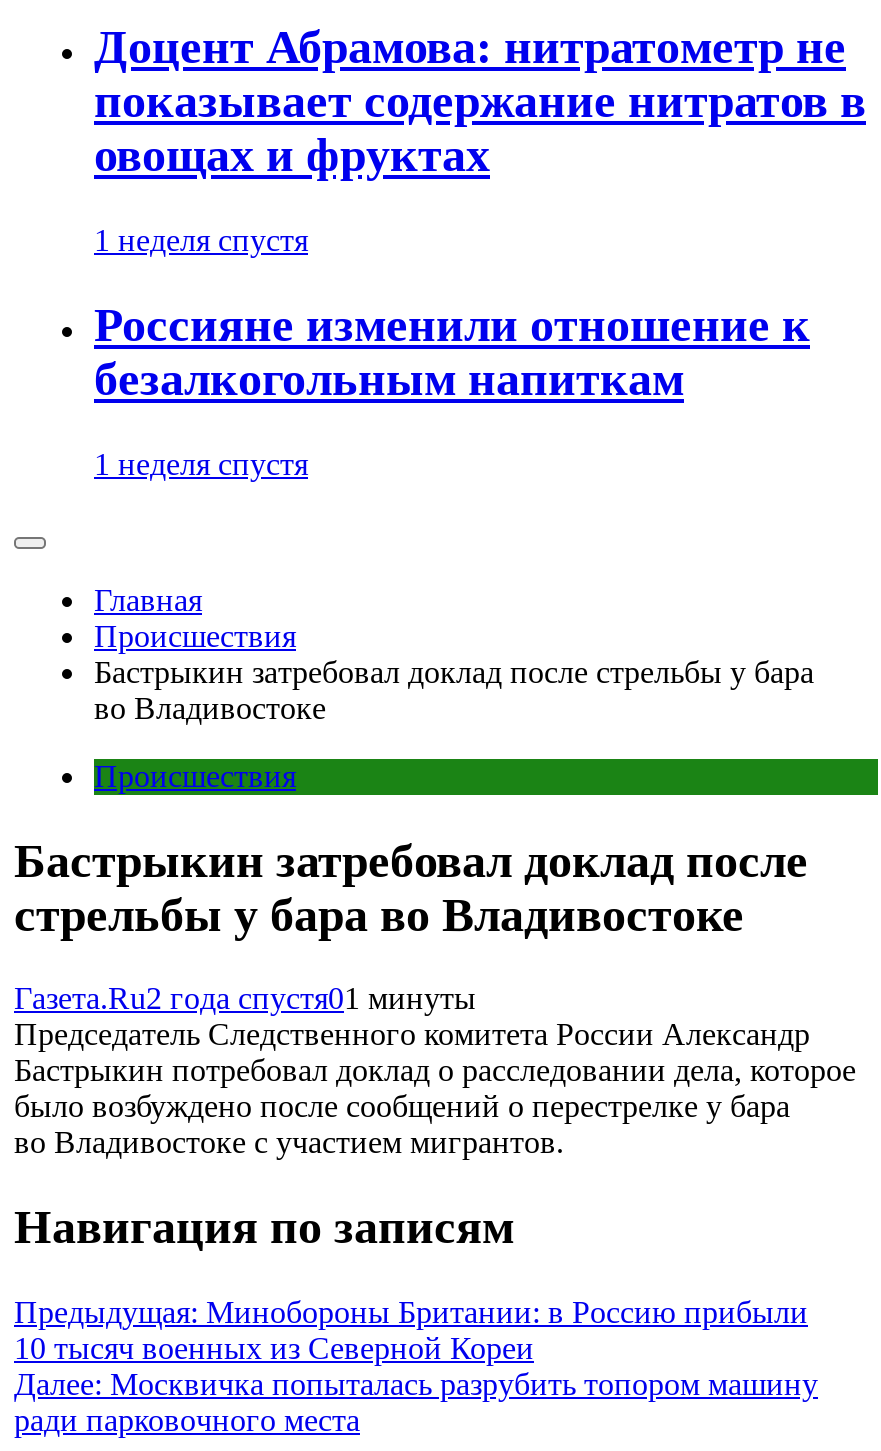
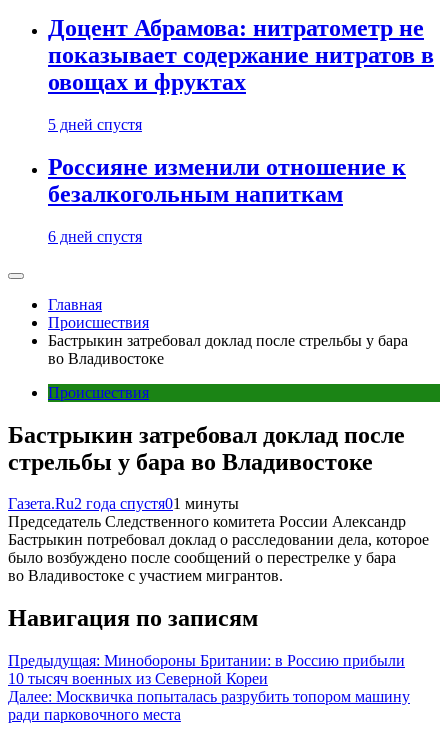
- 1 неделя спустя
+ 5 дней спустя

- 1 неделя спустя
+ 6 дней спустя
